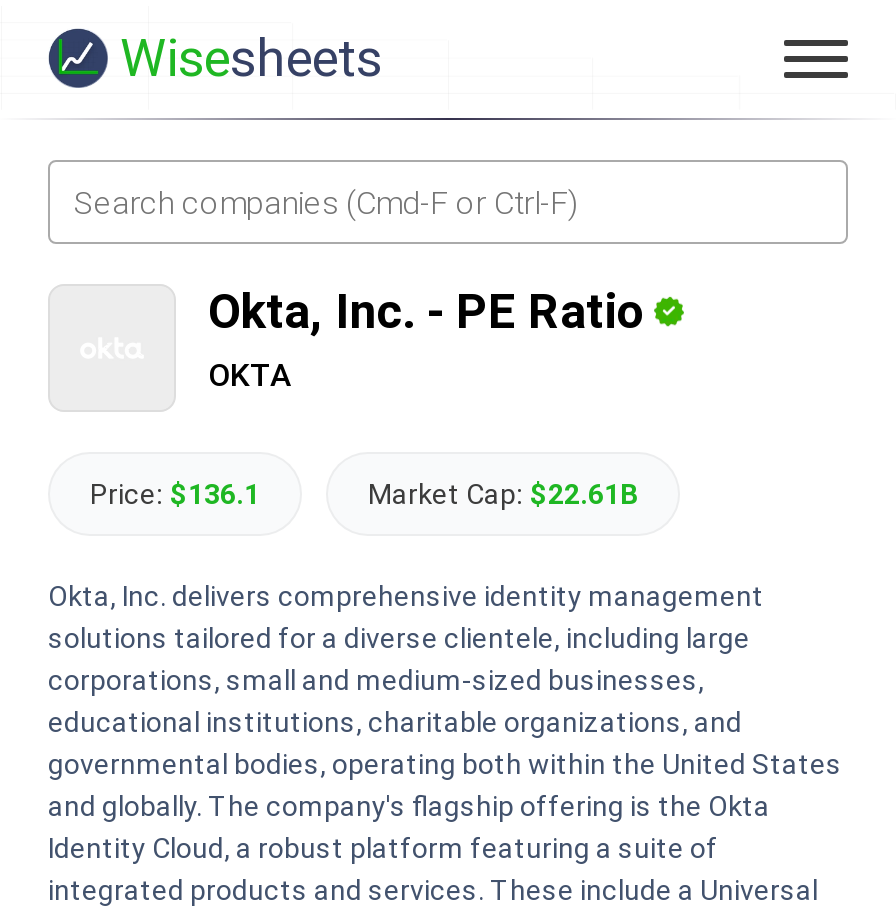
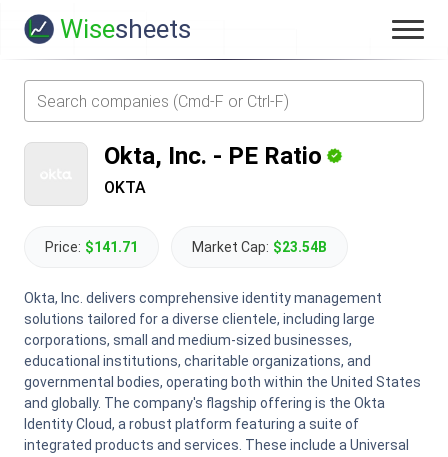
- Price: $136.1
+ Price: $141.71

- Market Cap: $22.61B
+ Market Cap: $23.54B
